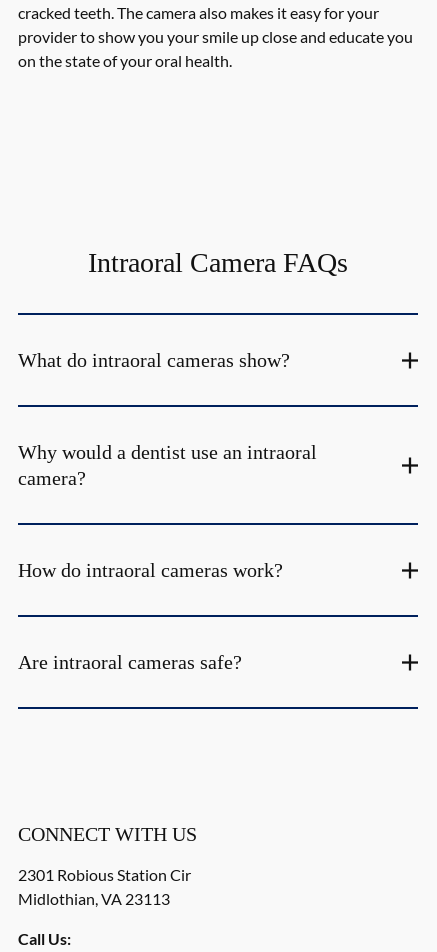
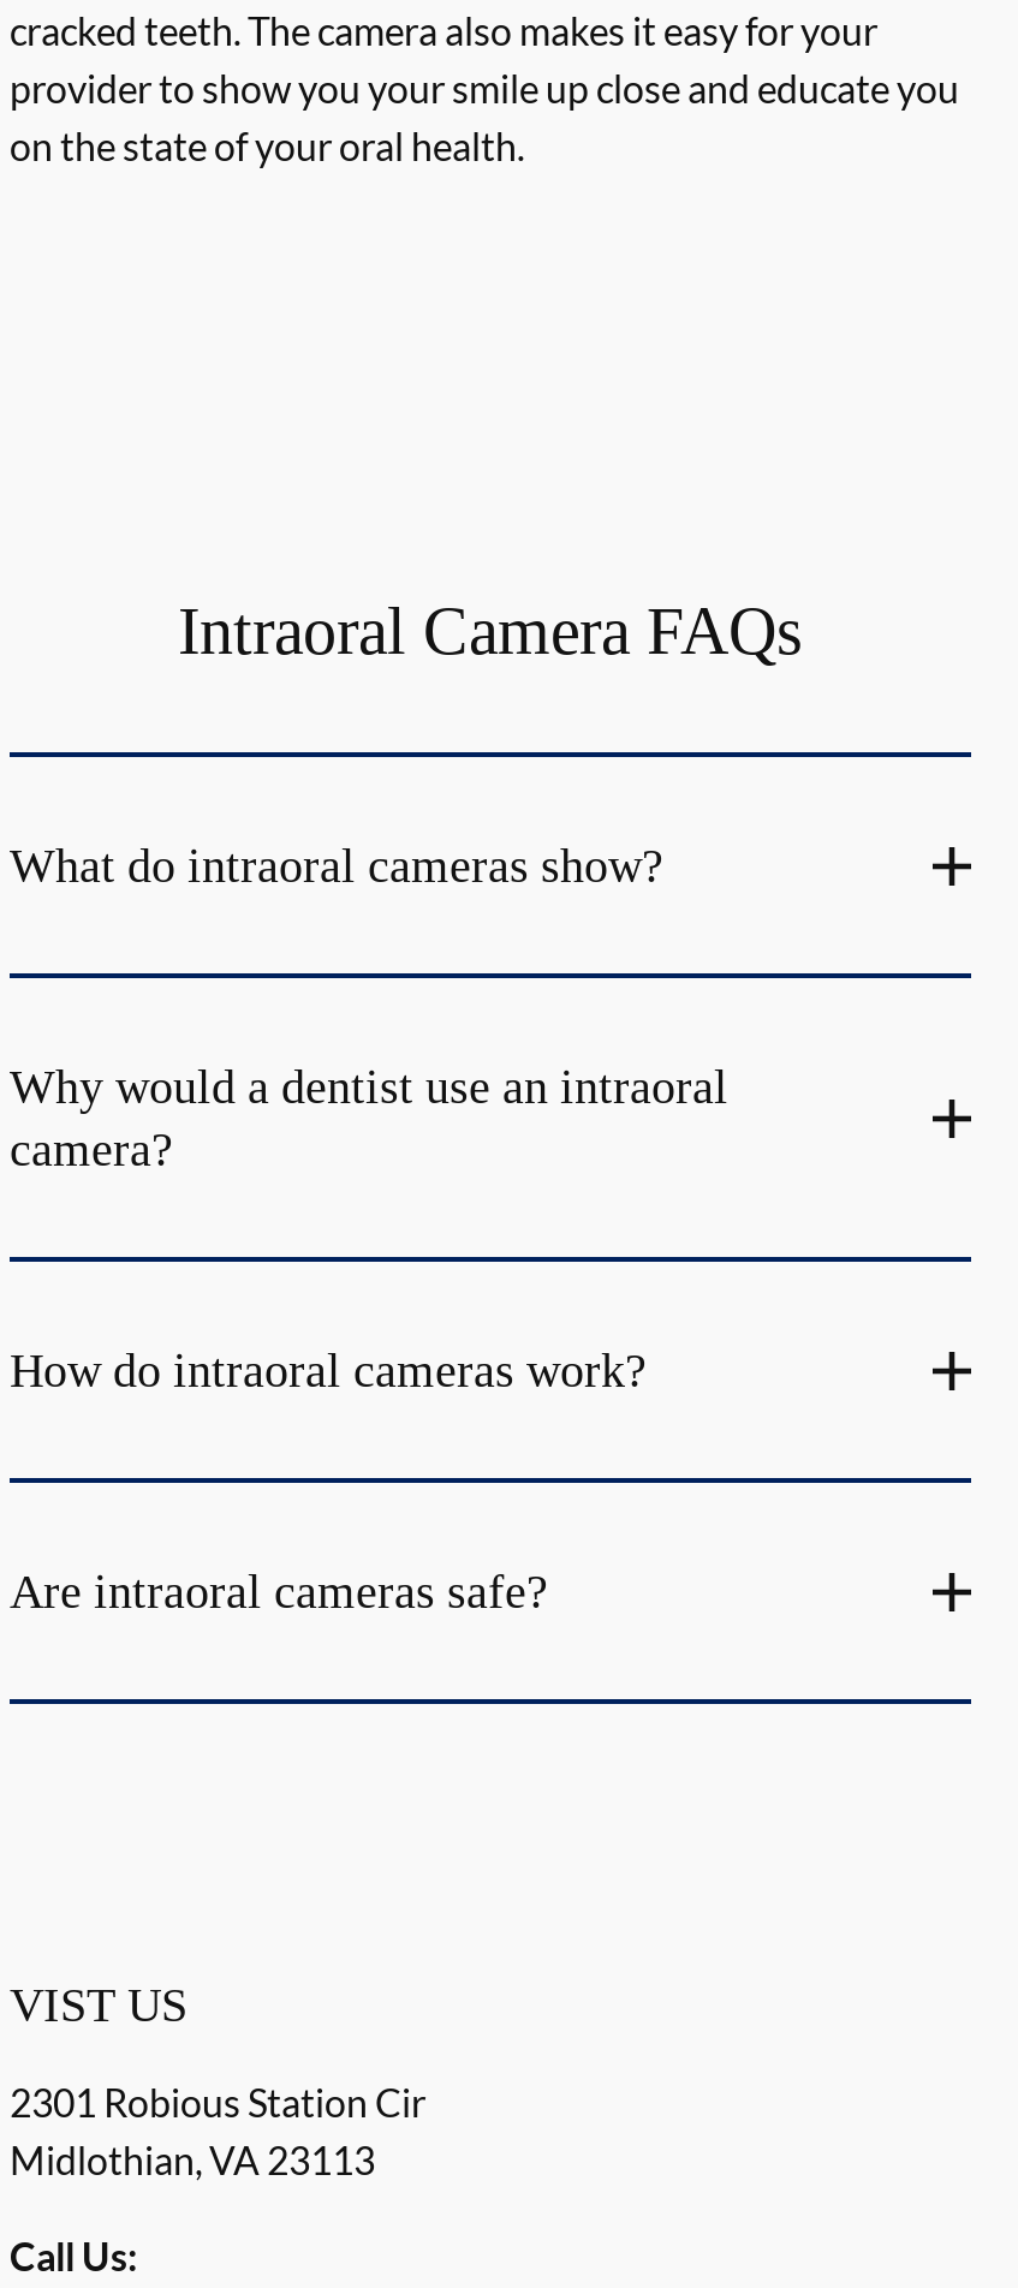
- CONNECT WITH US
+ VIST US
